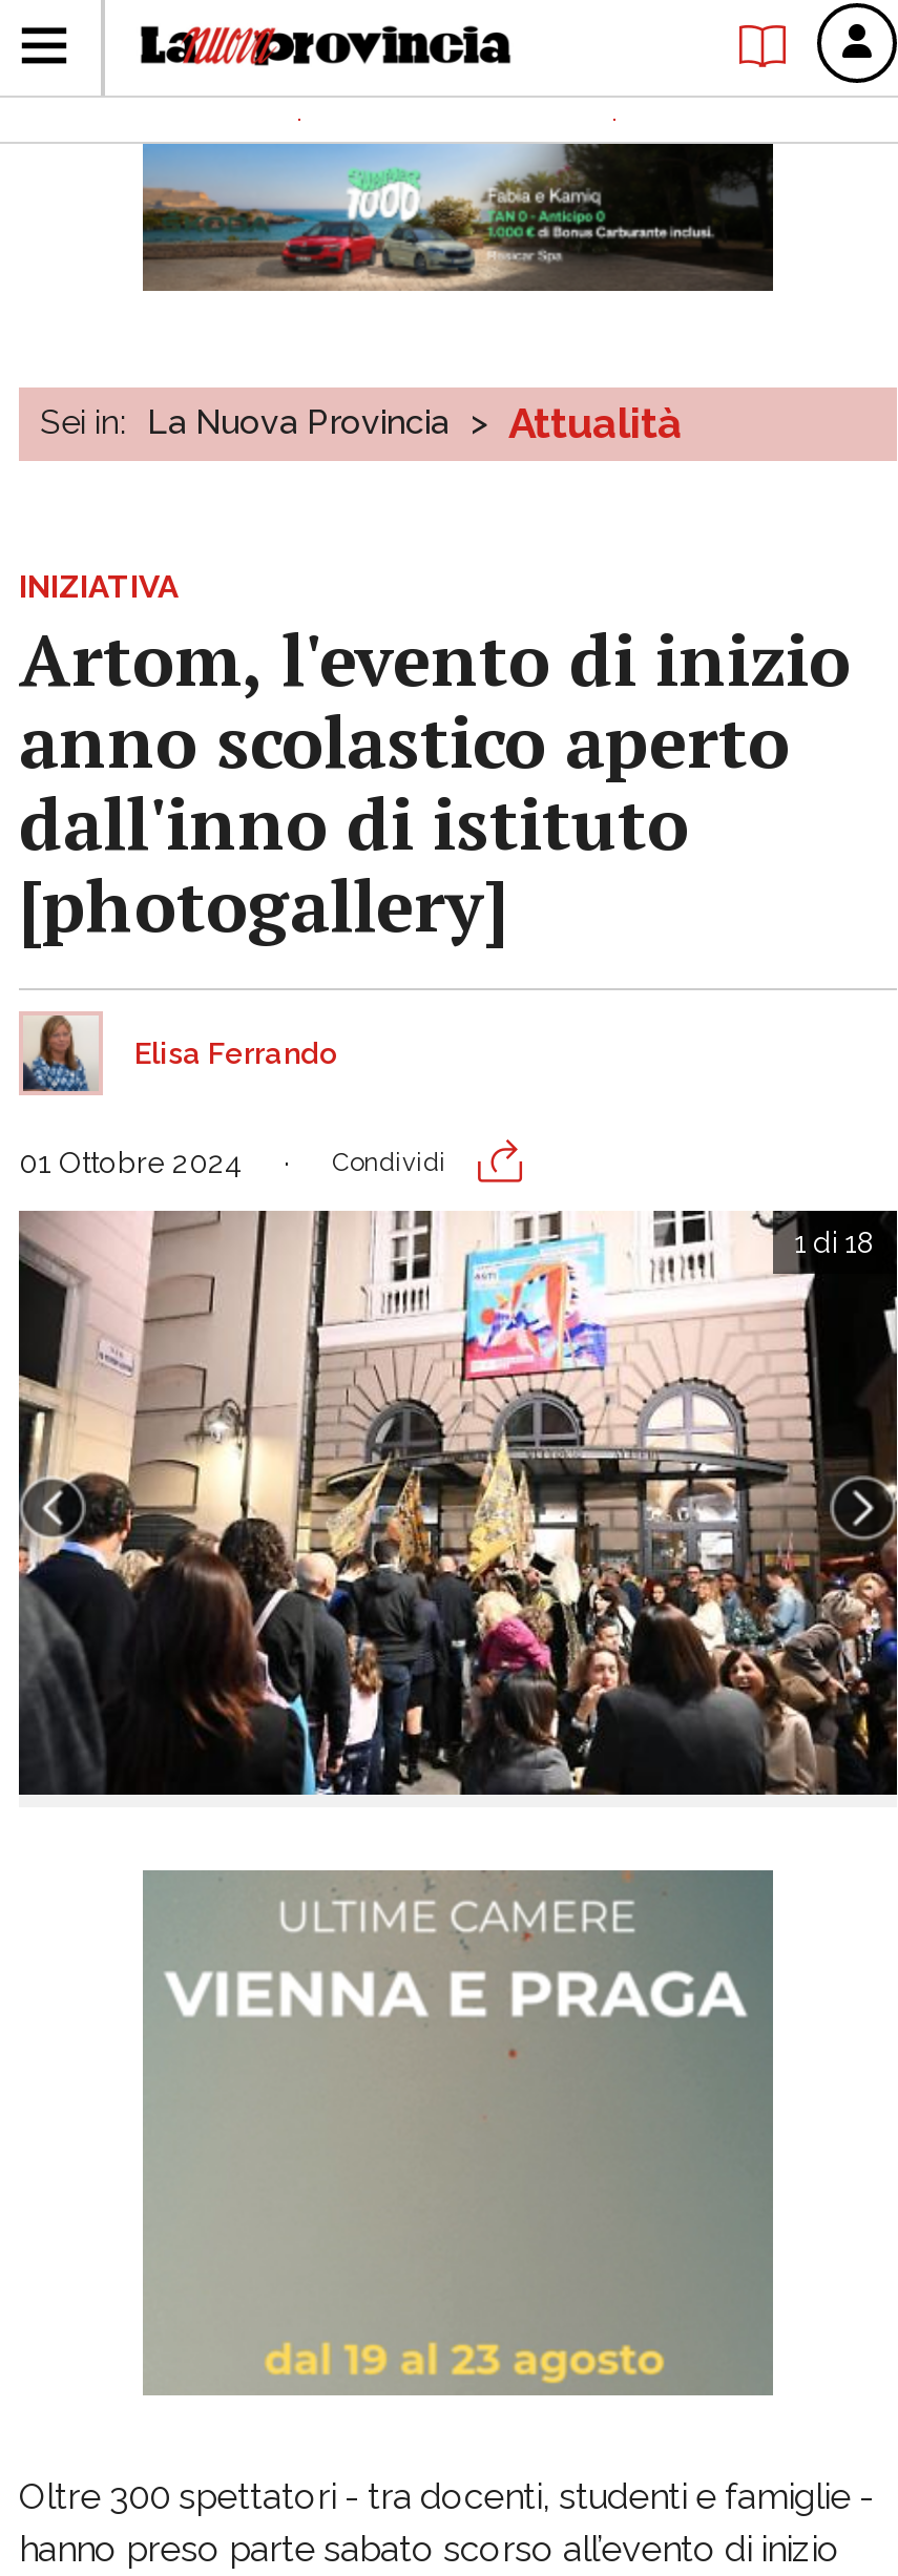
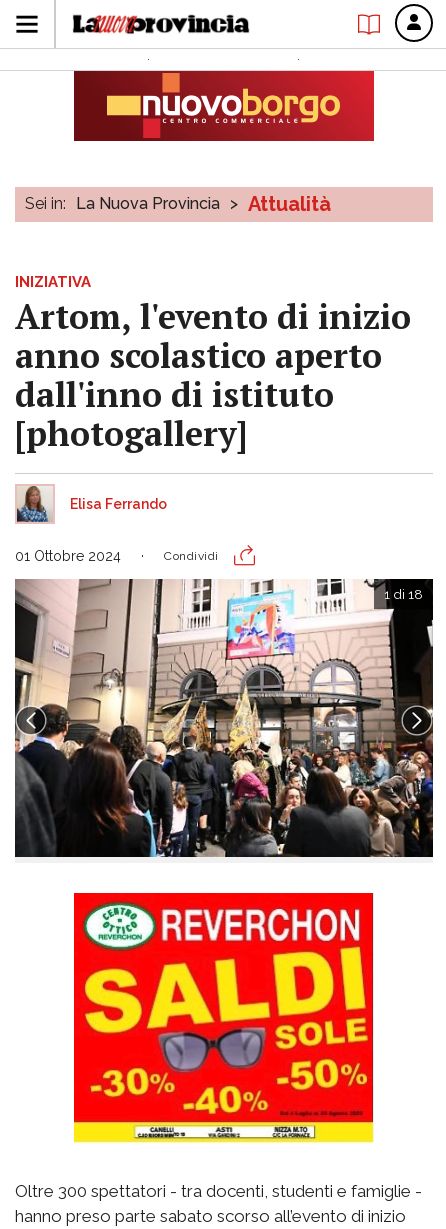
- [image]
+ [image]

- [image]
+ [image]
